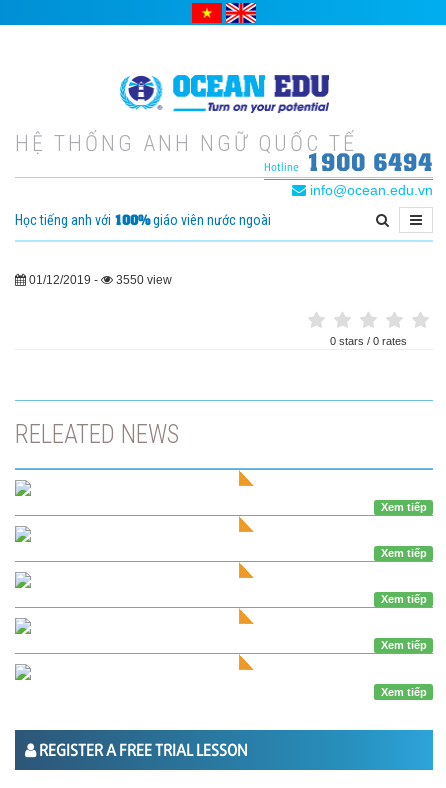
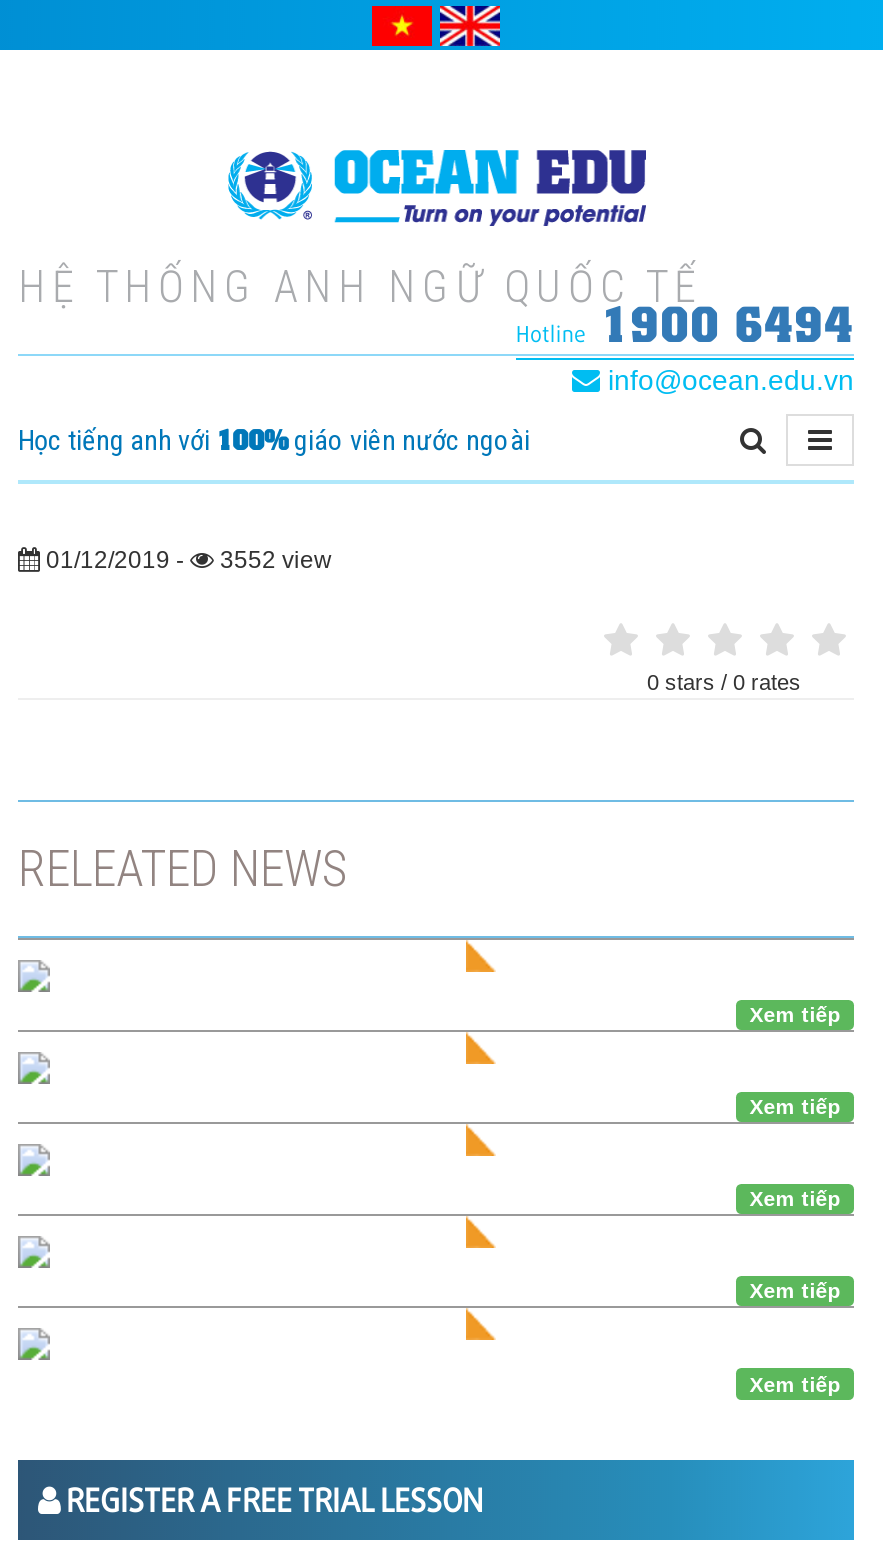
- 01/12/2019 - 3550 view
+ 01/12/2019 - 3552 view
